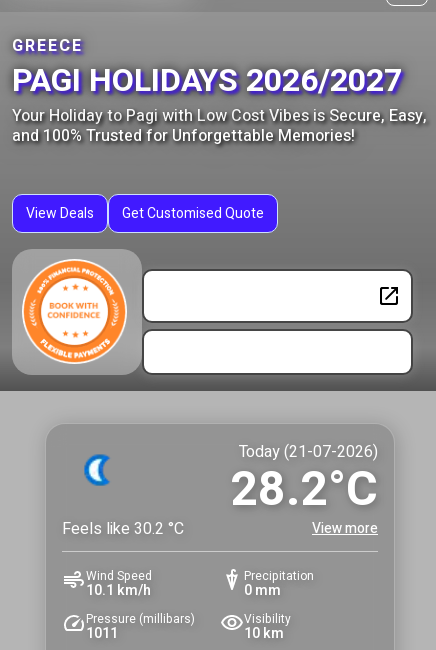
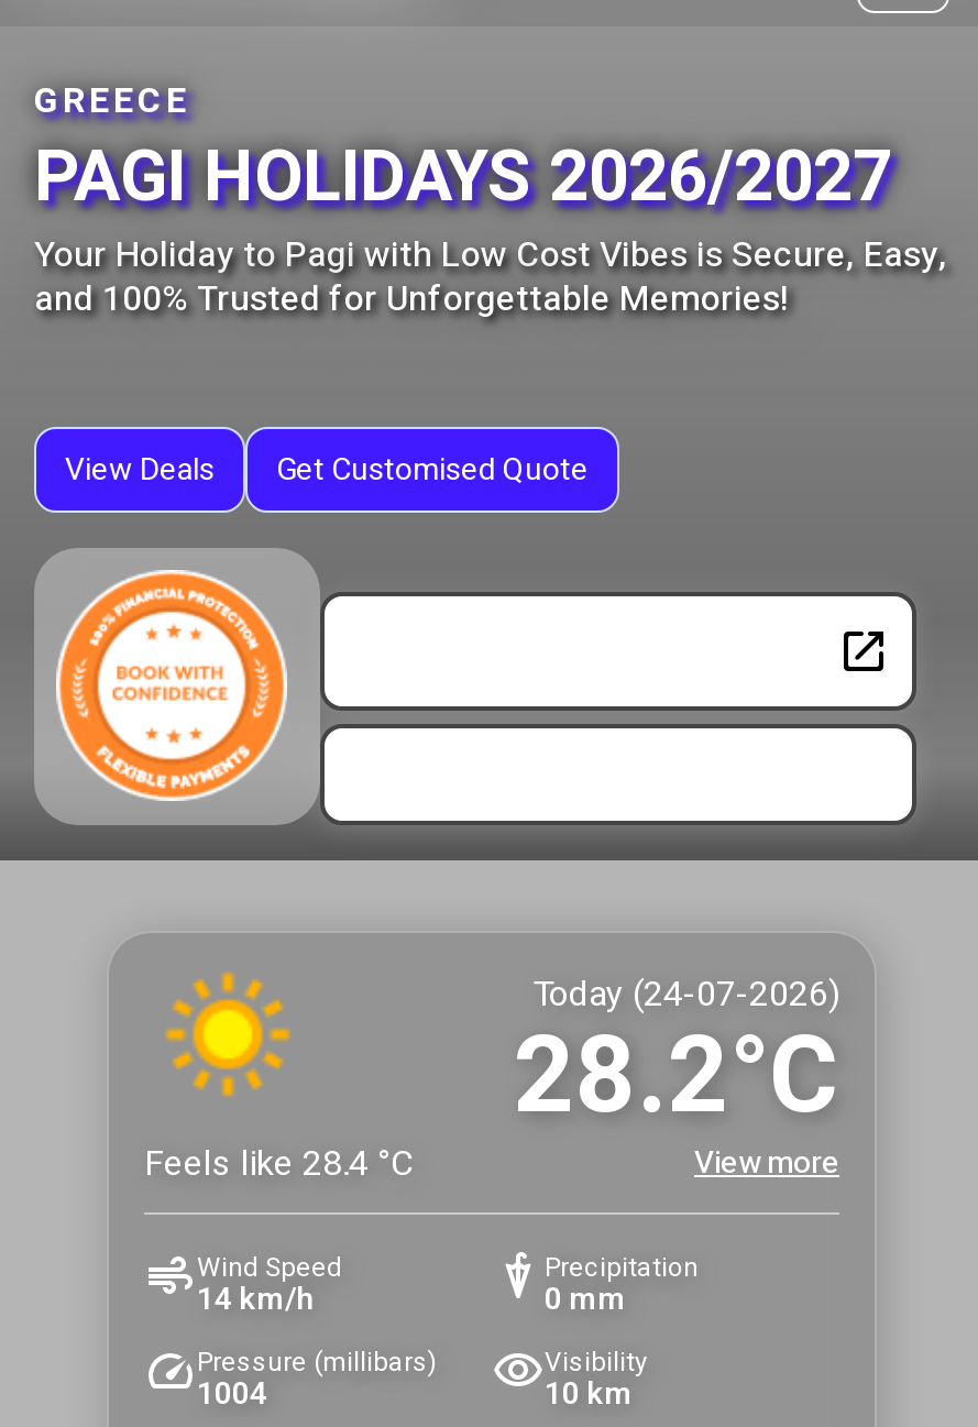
- [image]
- Feels like 30.2 °C
+ [image]
+ Feels like 28.4 °C

- Today (21-07-2026)
+ Today (24-07-2026)

- 10.1 km/h
+ 14 km/h

- 1011
+ 1004
